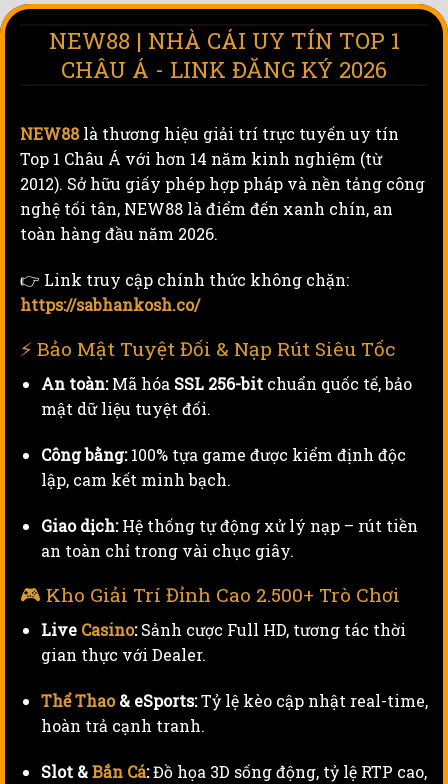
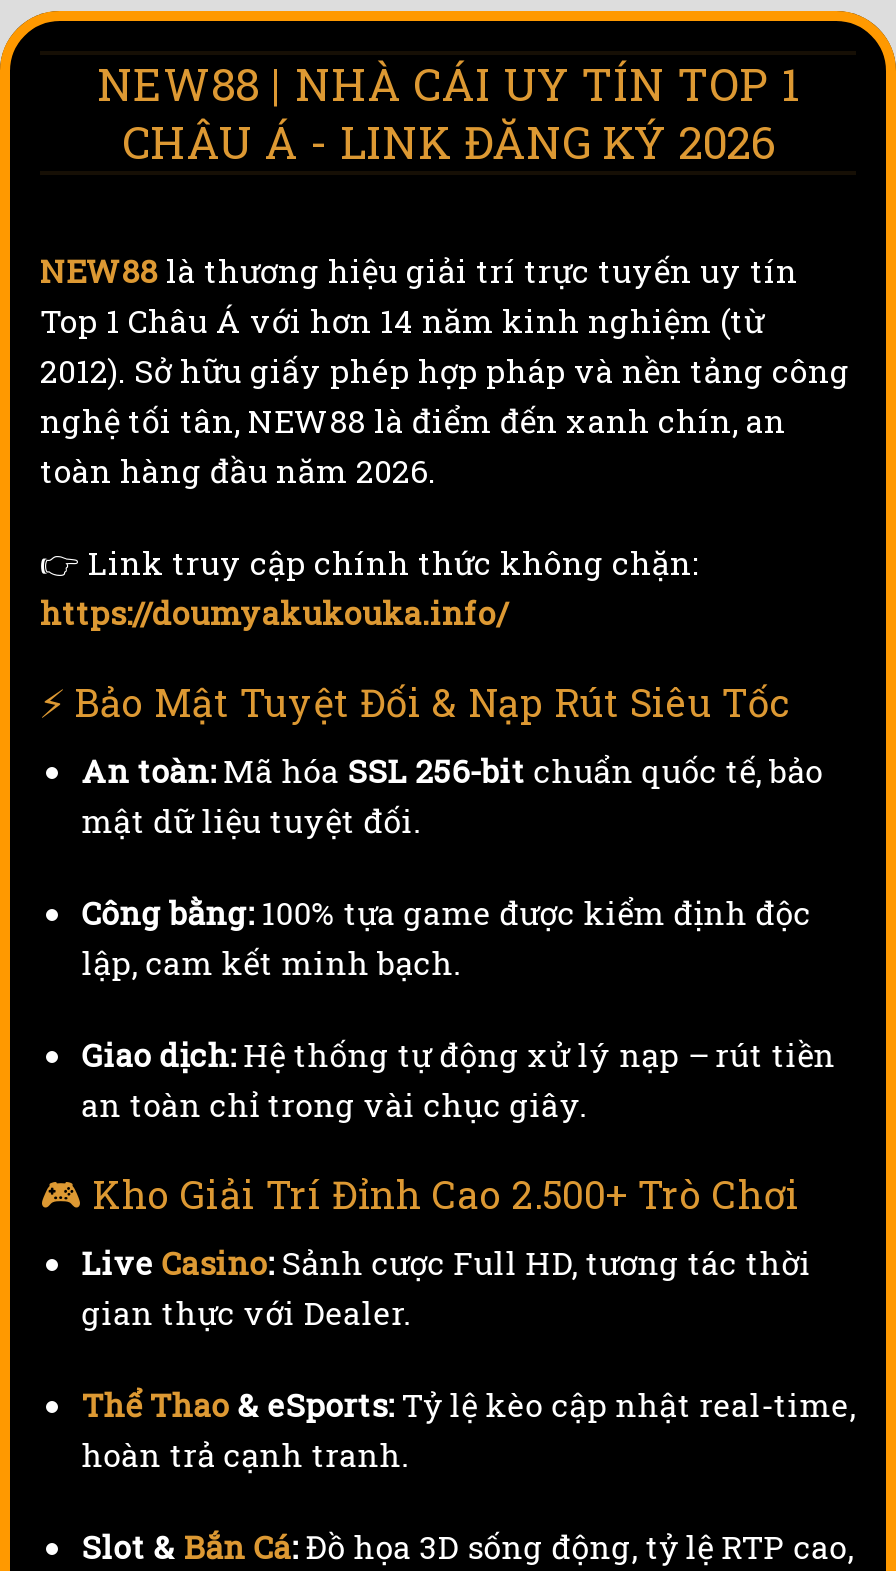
- https://sabhankosh.co/
+ https://doumyakukouka.info/
